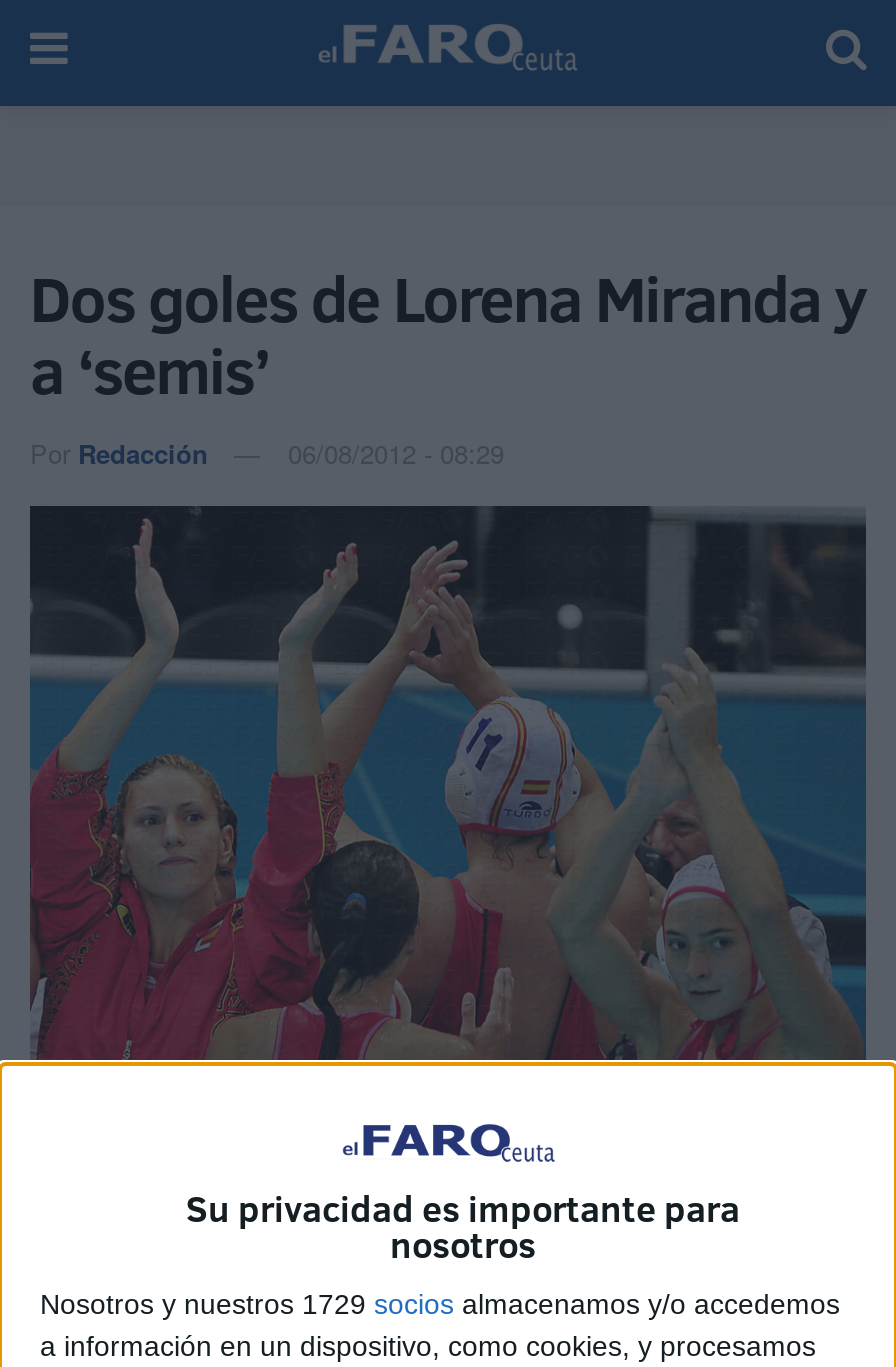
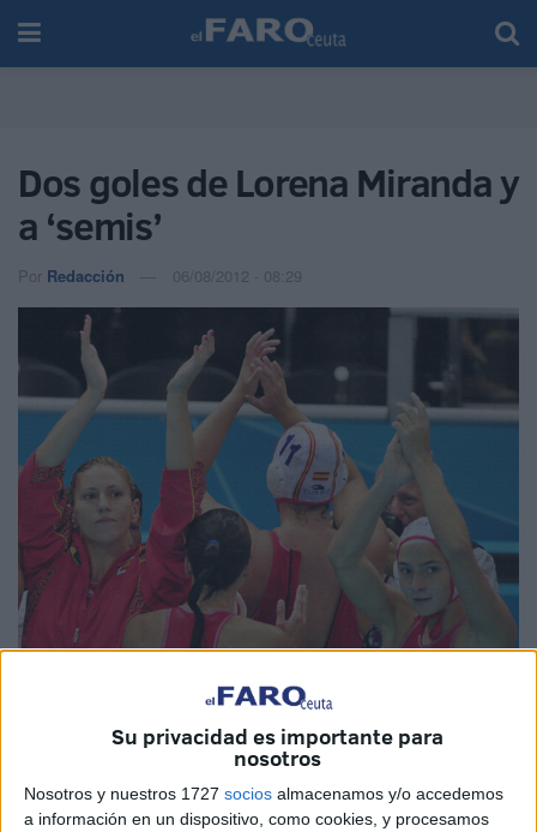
- Nosotros y nuestros 1729 socios almacenamos y/o accedemos
+ Nosotros y nuestros 1727 socios almacenamos y/o accedemos
